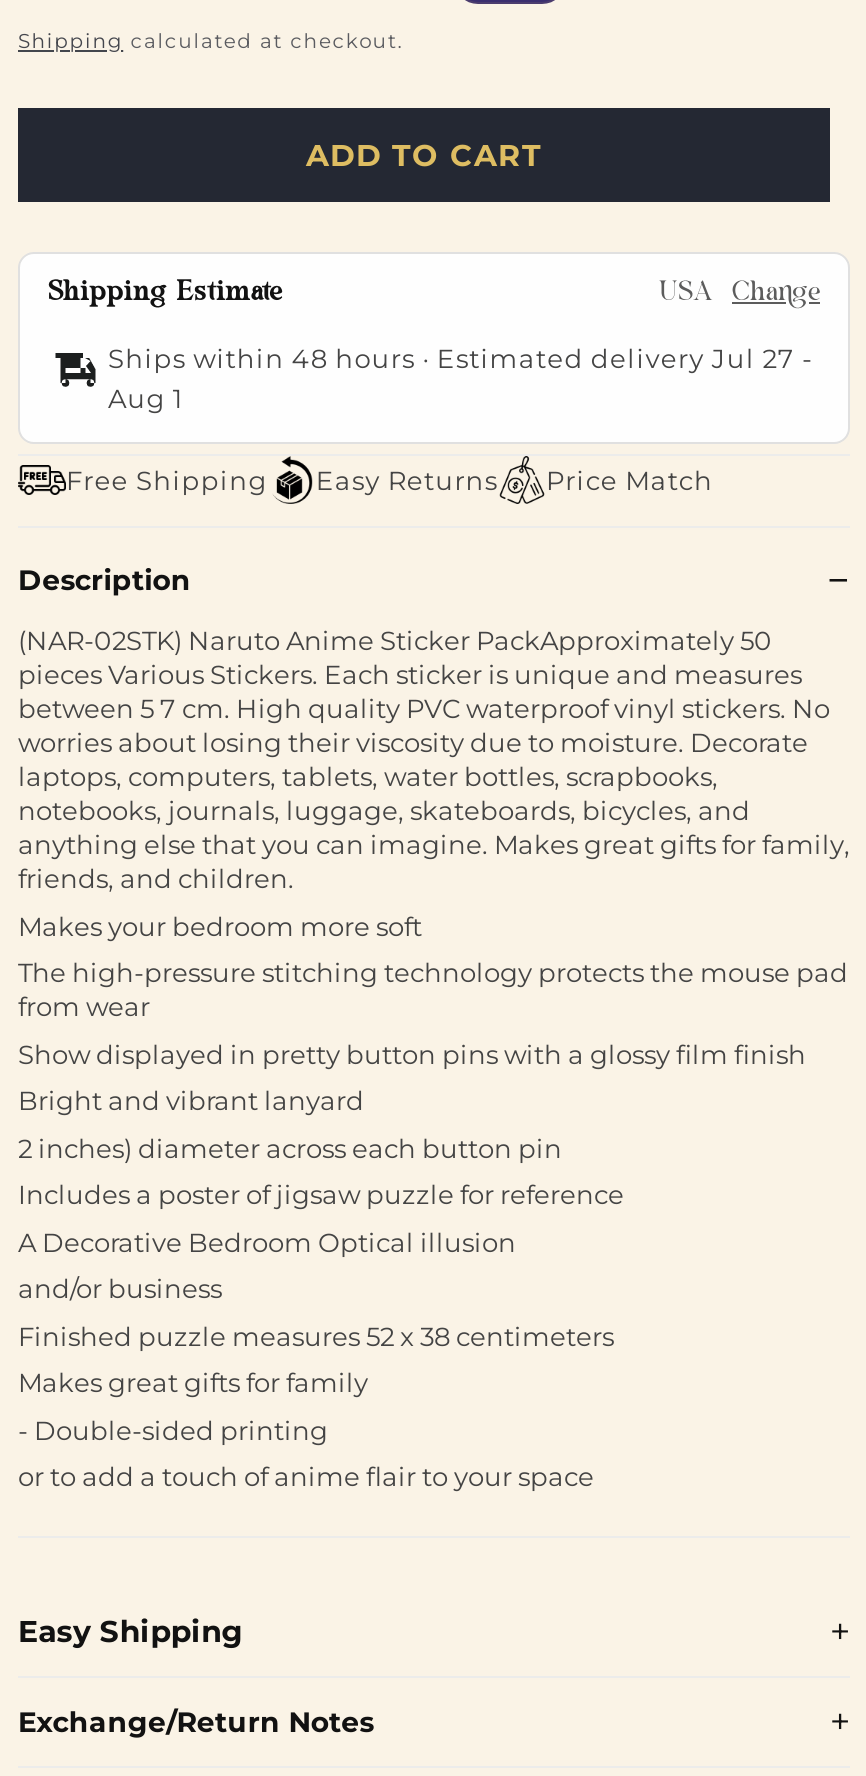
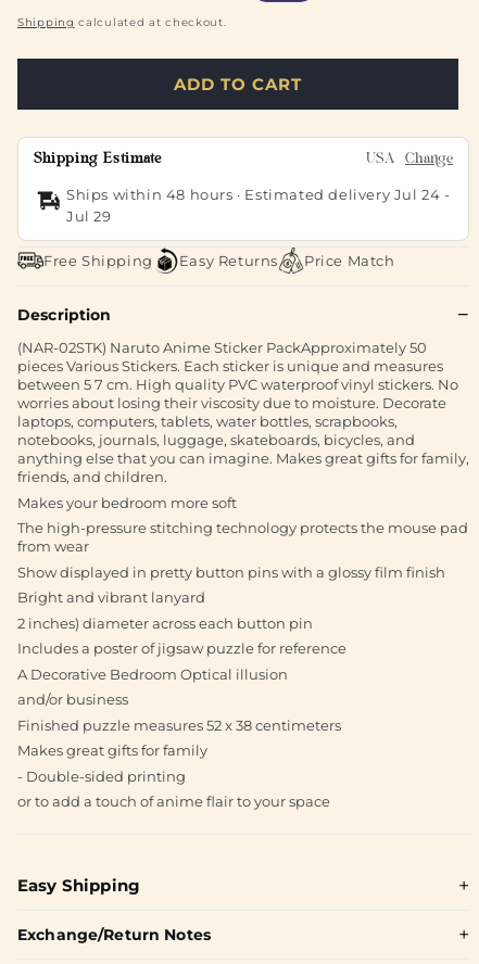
- Ships within 48 hours · Estimated delivery Jul 27 -
- Aug 1
+ Ships within 48 hours · Estimated delivery Jul 24 -
+ Jul 29
